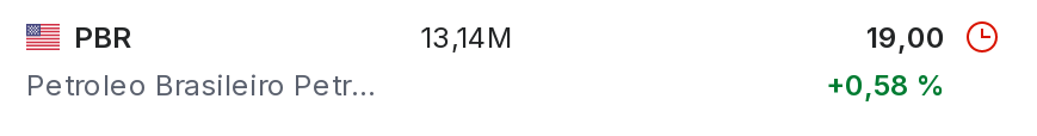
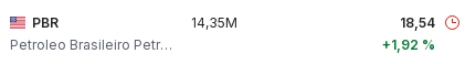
- 13,14M
- 19,00
- +0,58 %
+ 14,35M
+ 18,54
+ +1,92 %
